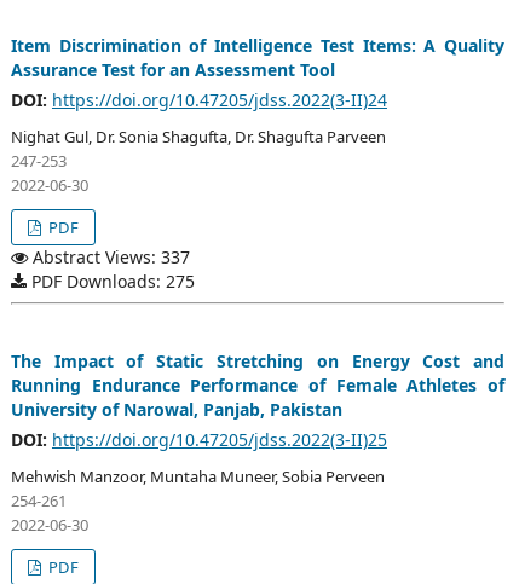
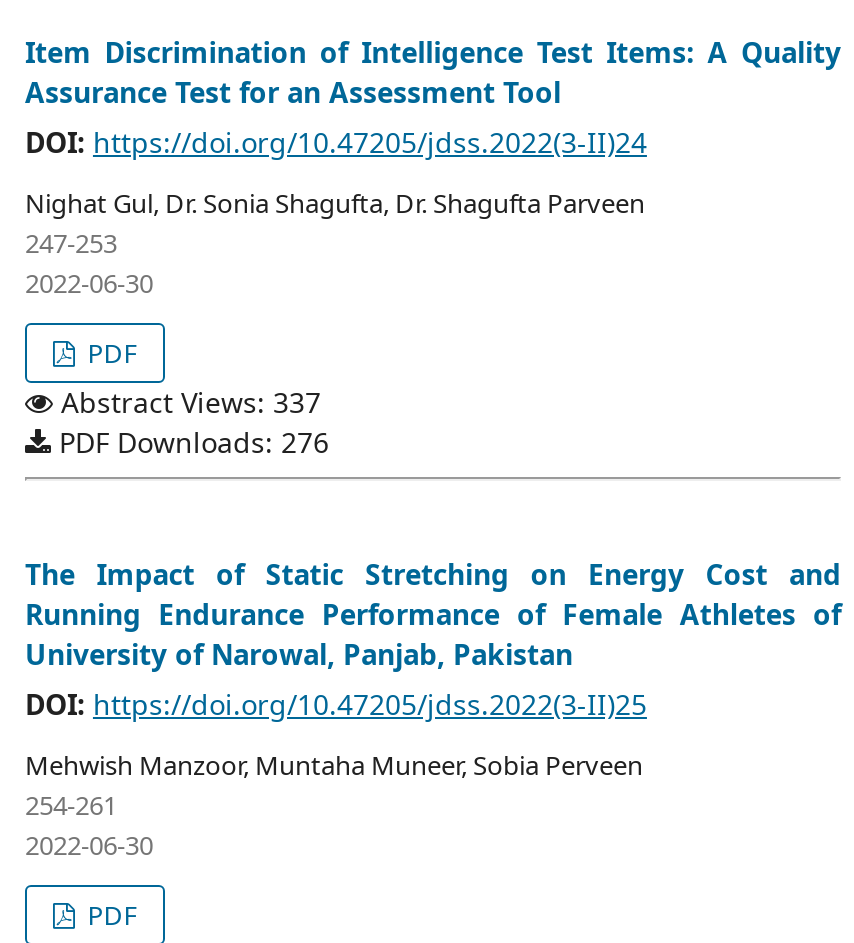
- PDF Downloads: 275
+ PDF Downloads: 276
